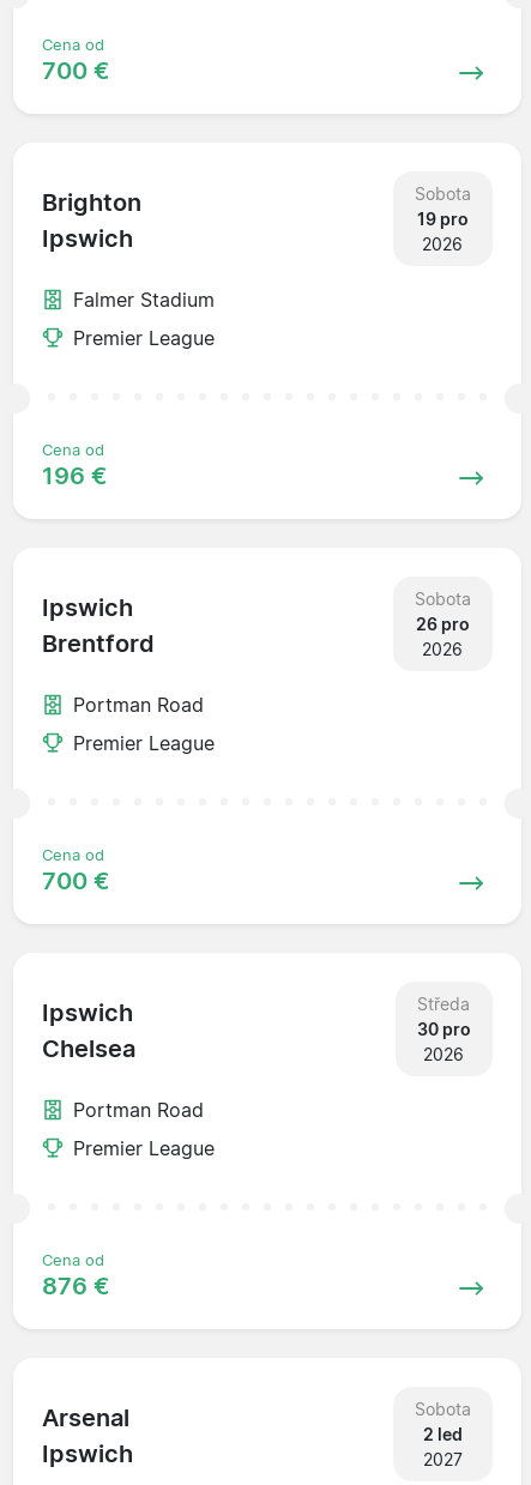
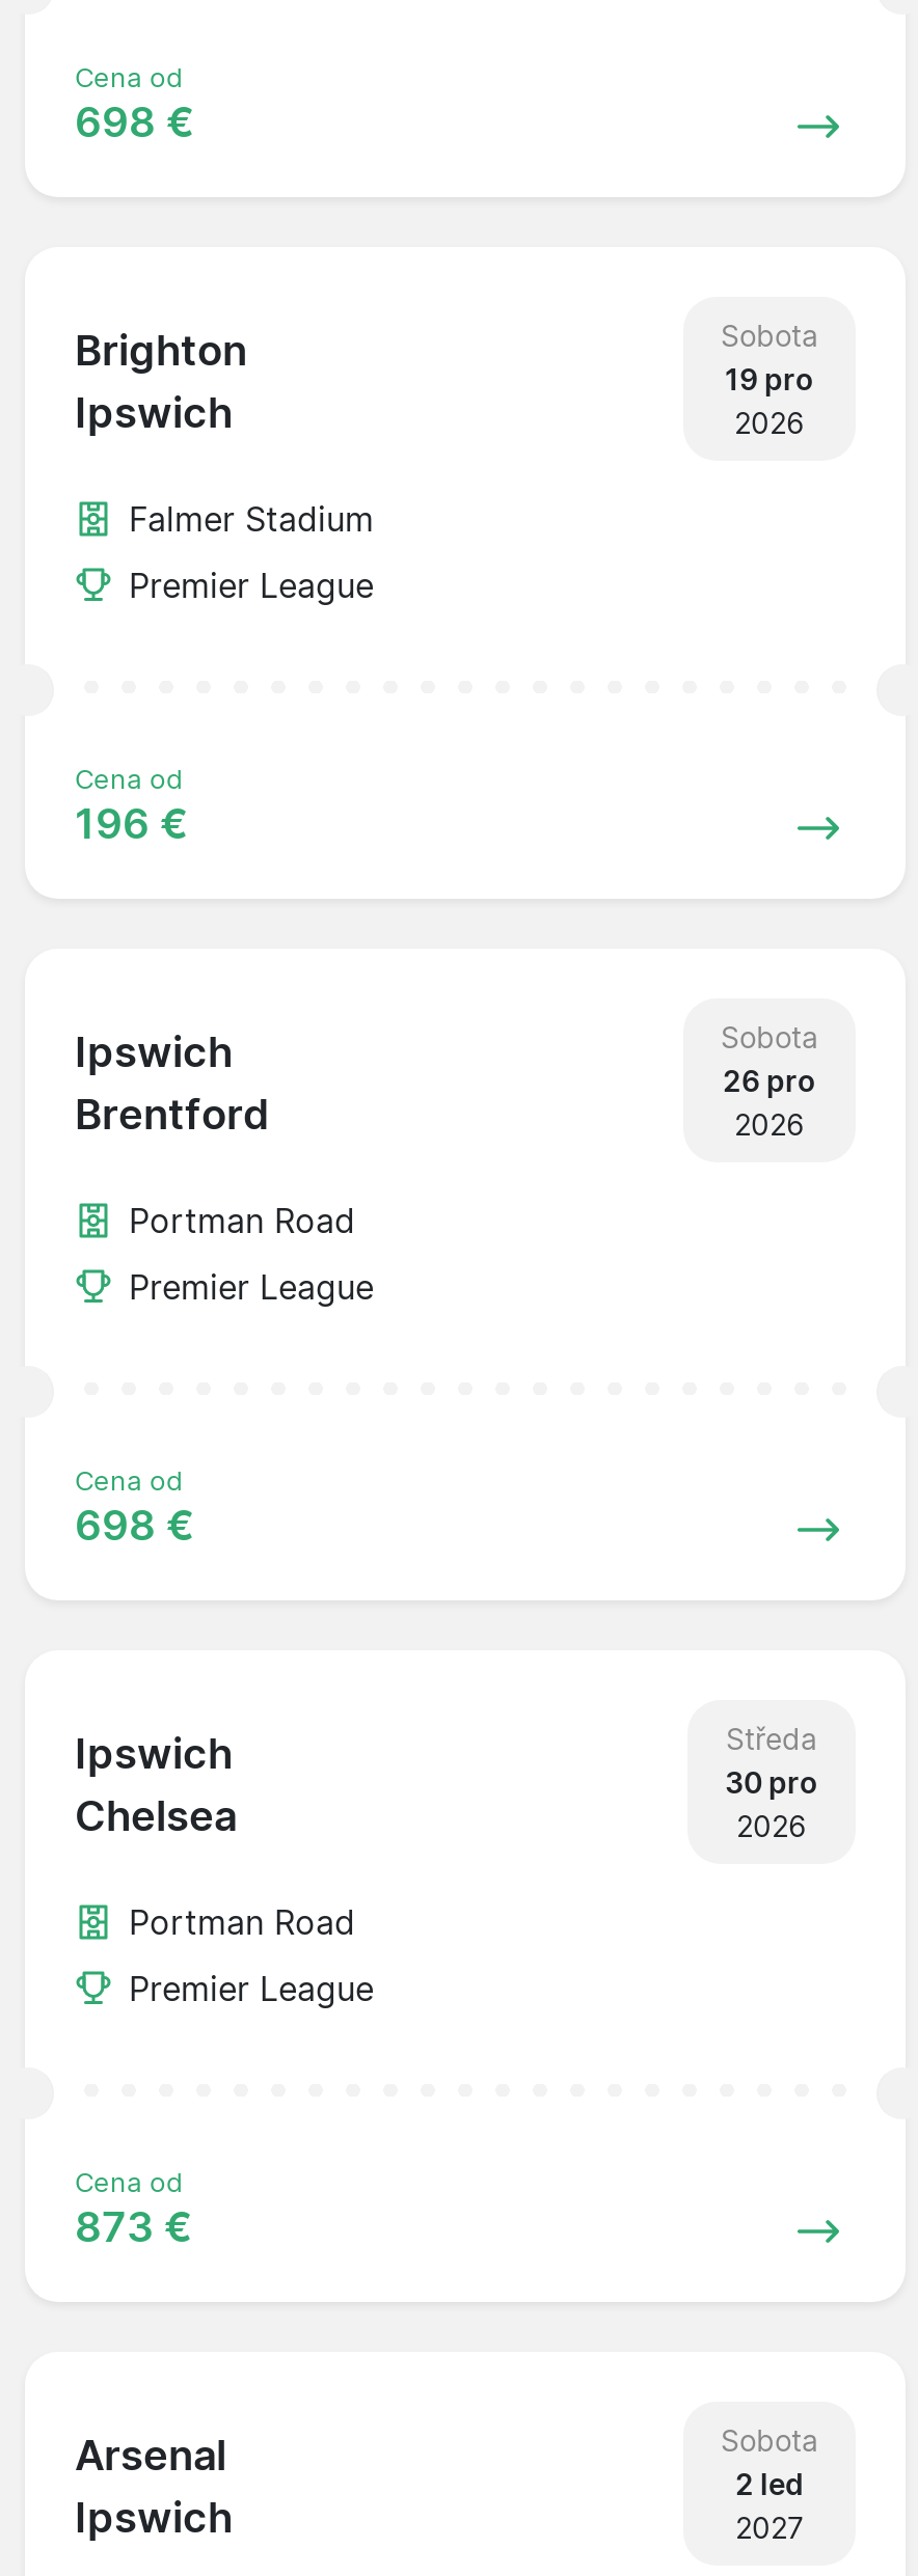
- 700 €
+ 698 €

- 700 €
+ 698 €

- 876 €
+ 873 €
